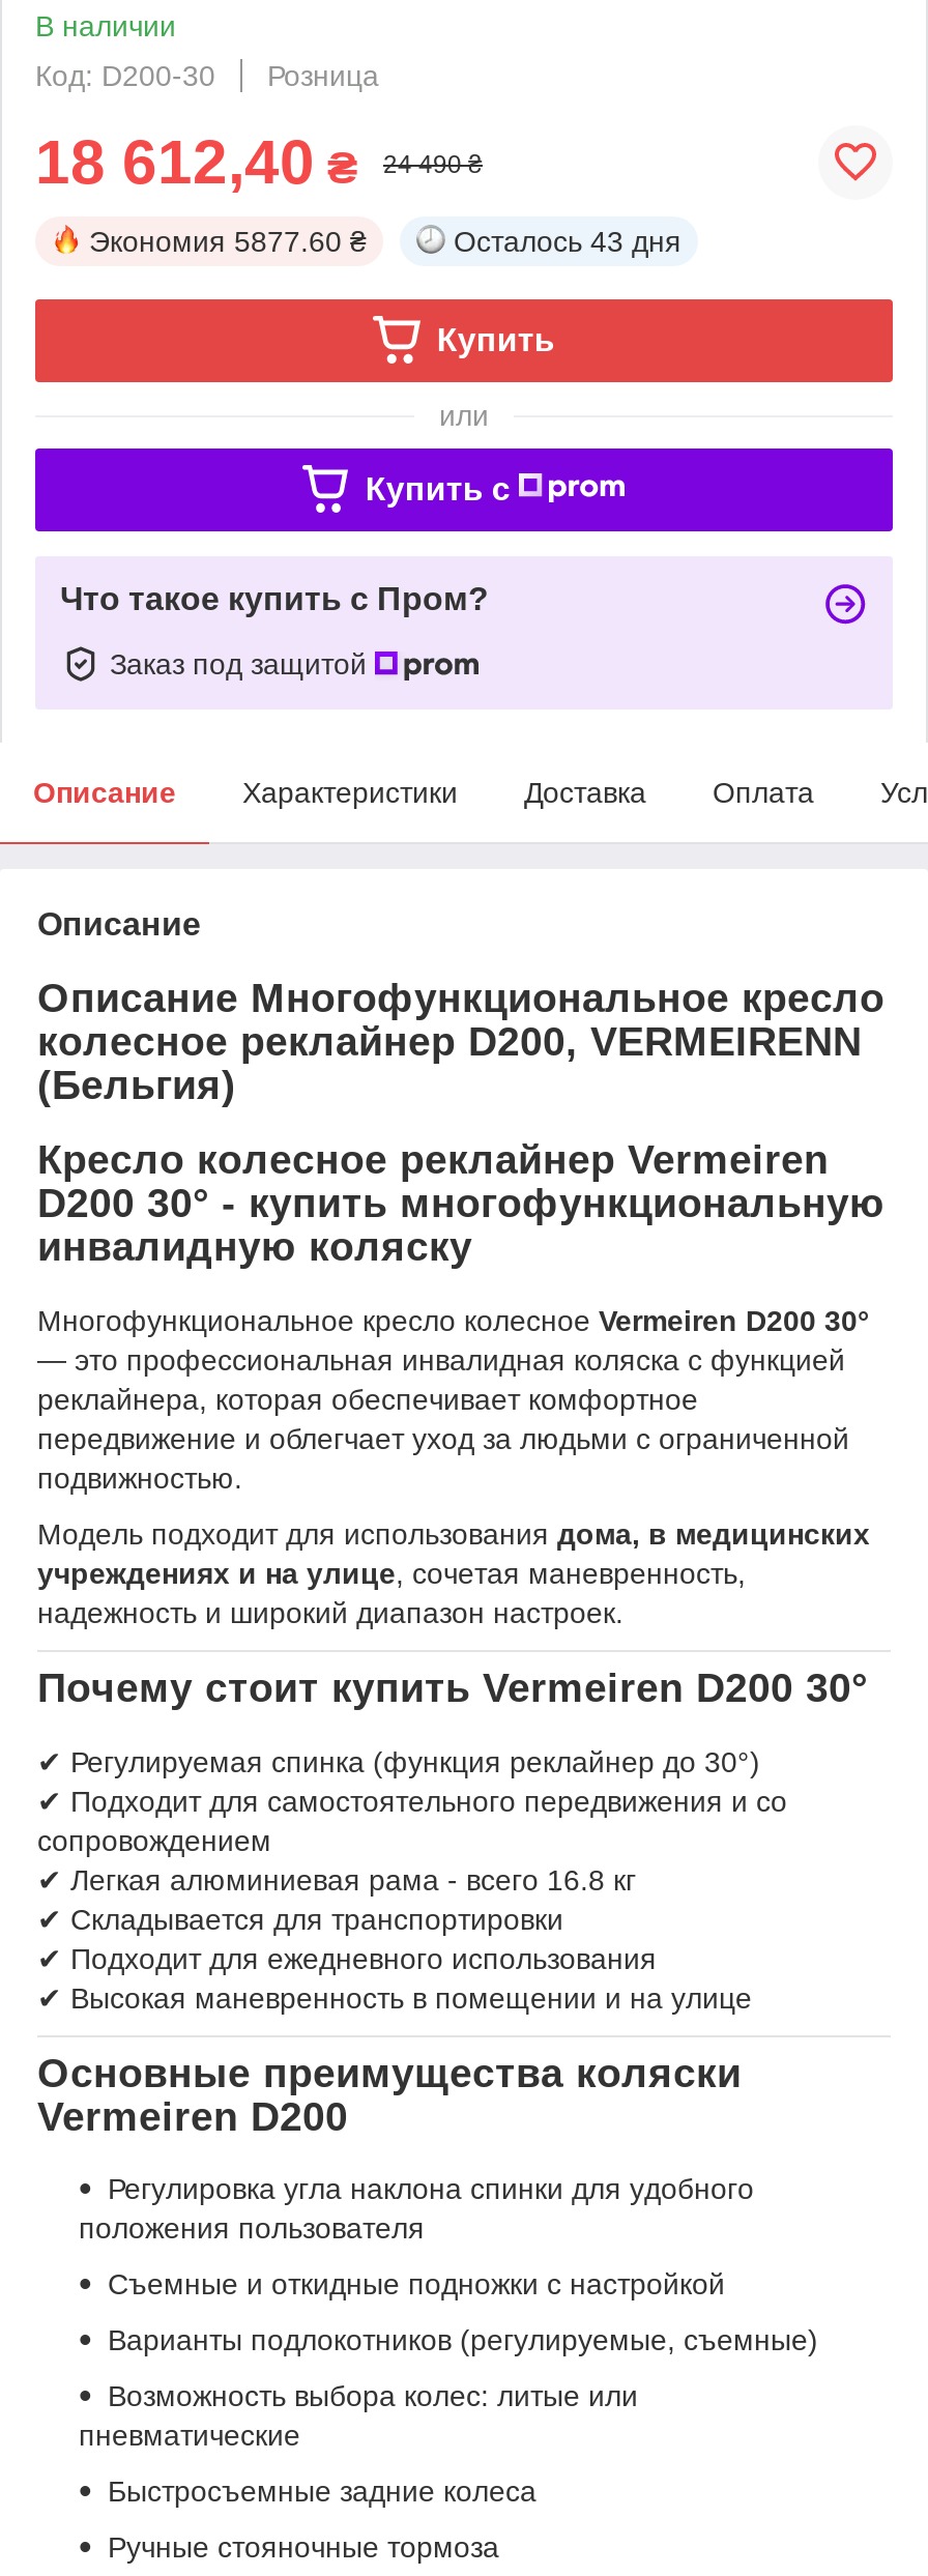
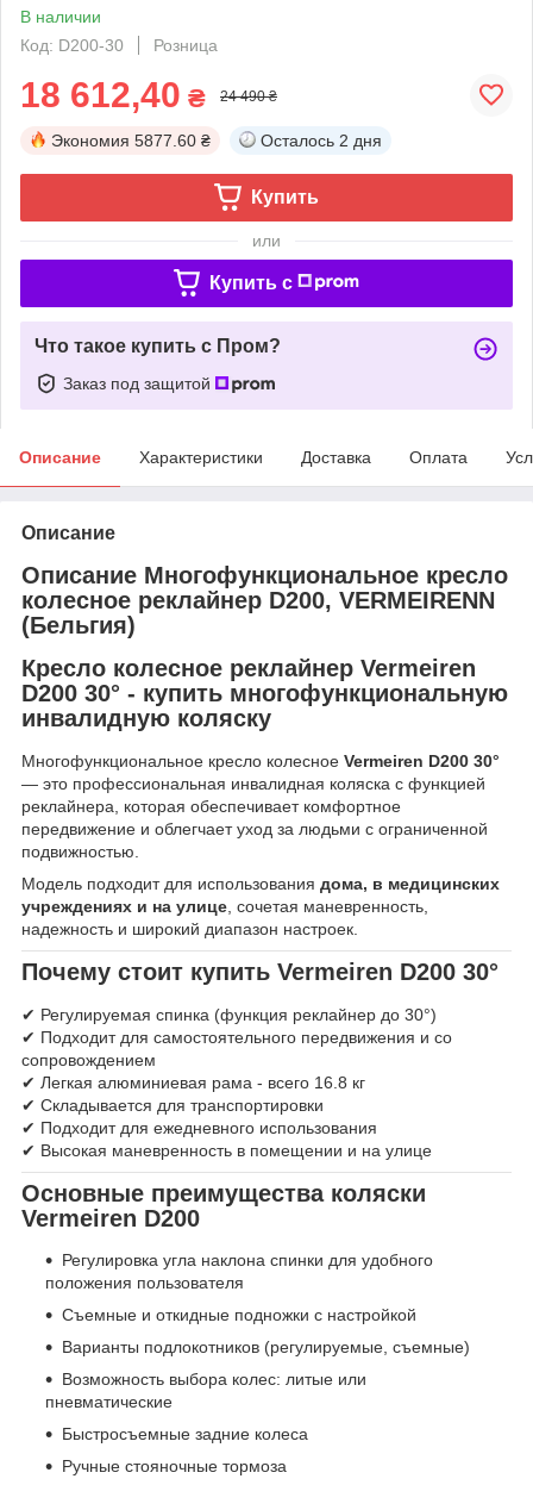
- Осталось 43 дня
+ Осталось 2 дня
